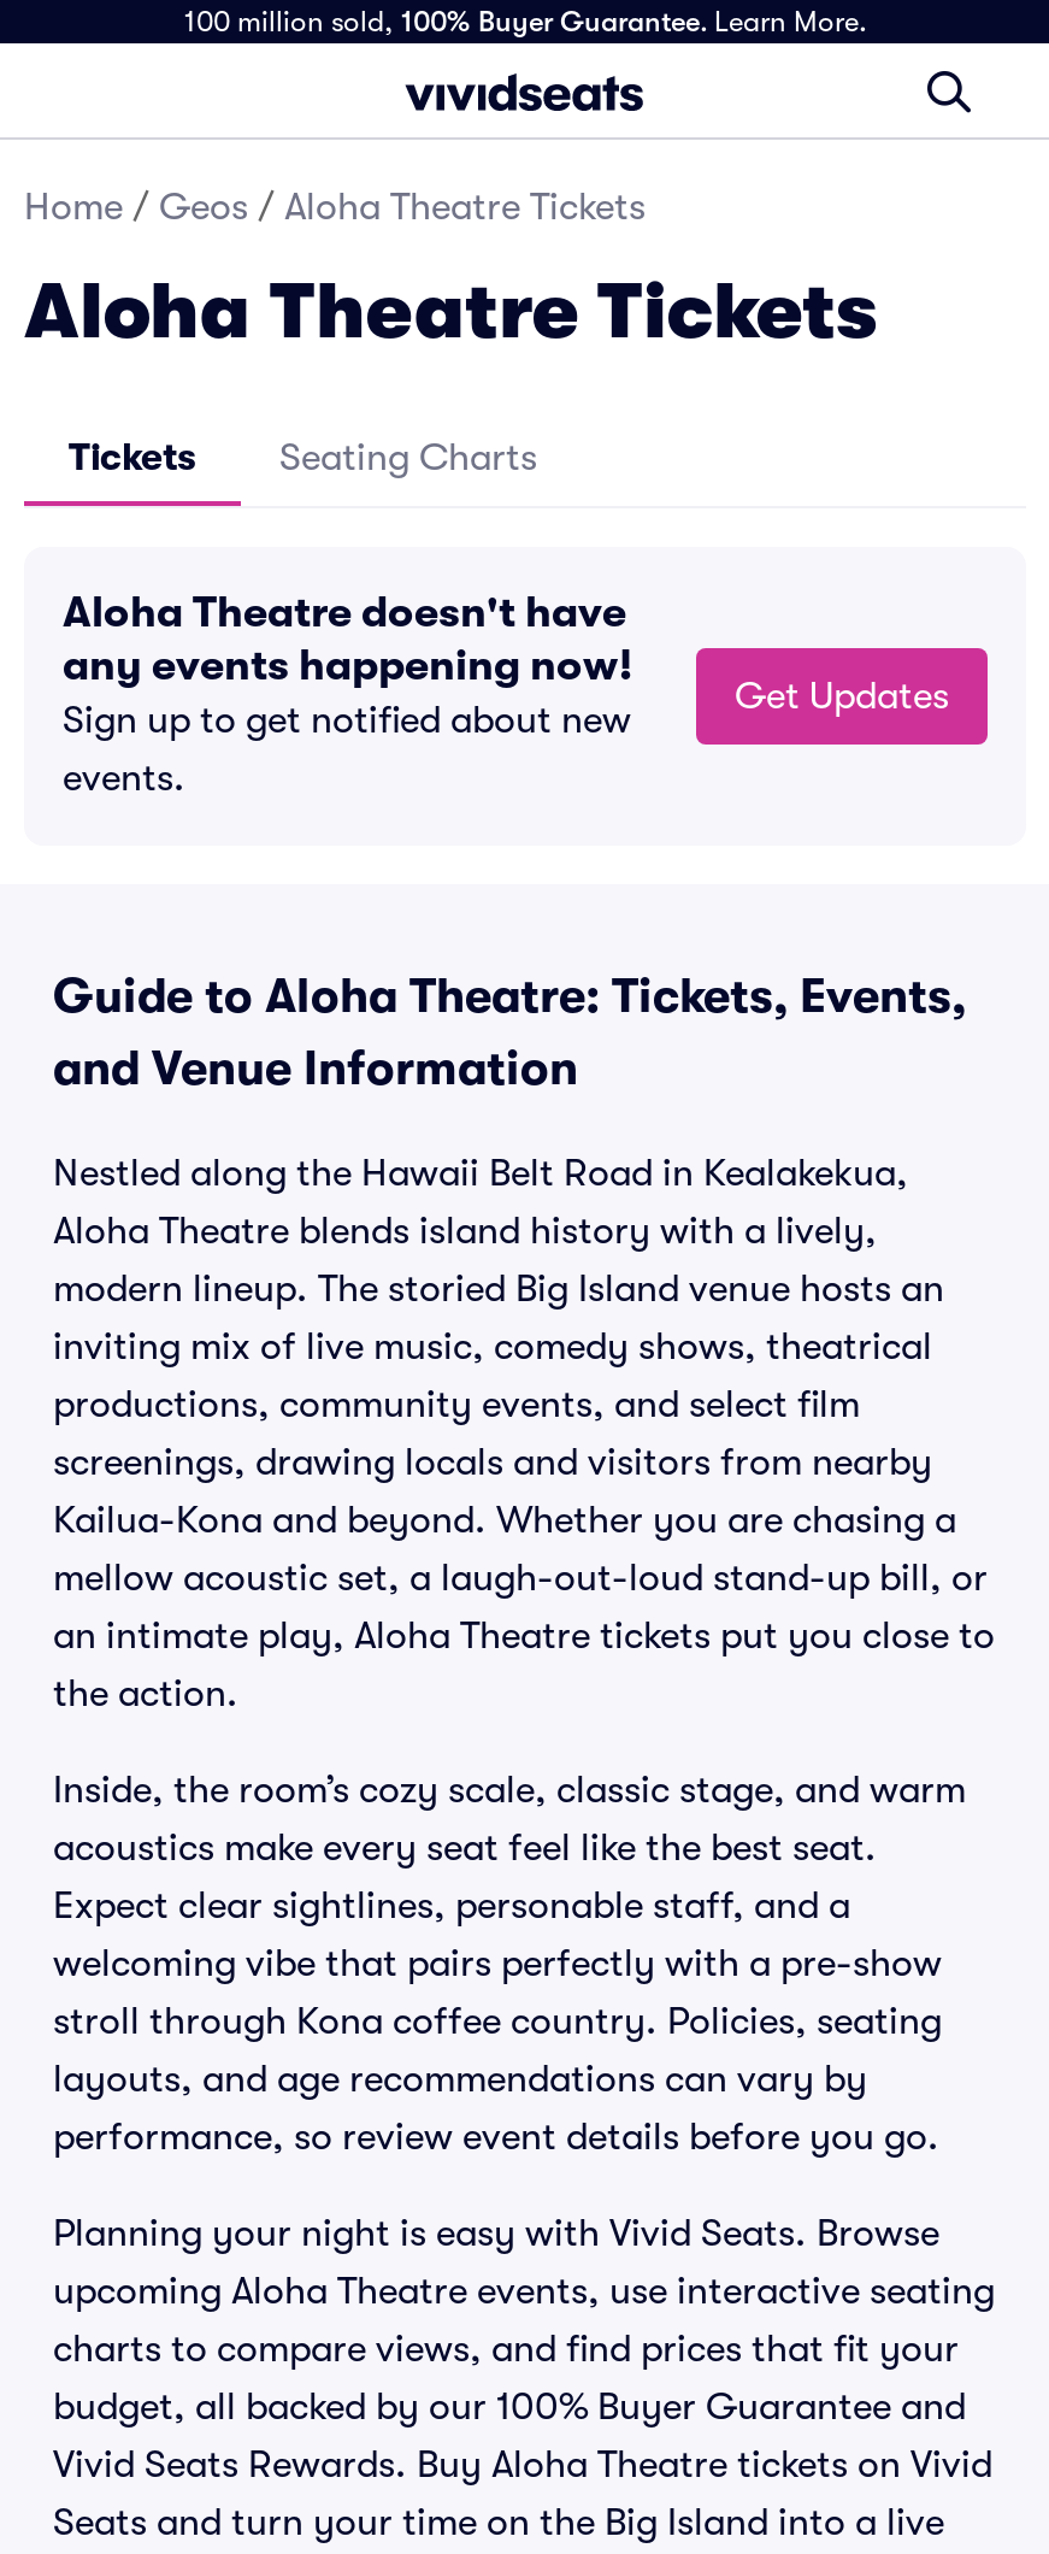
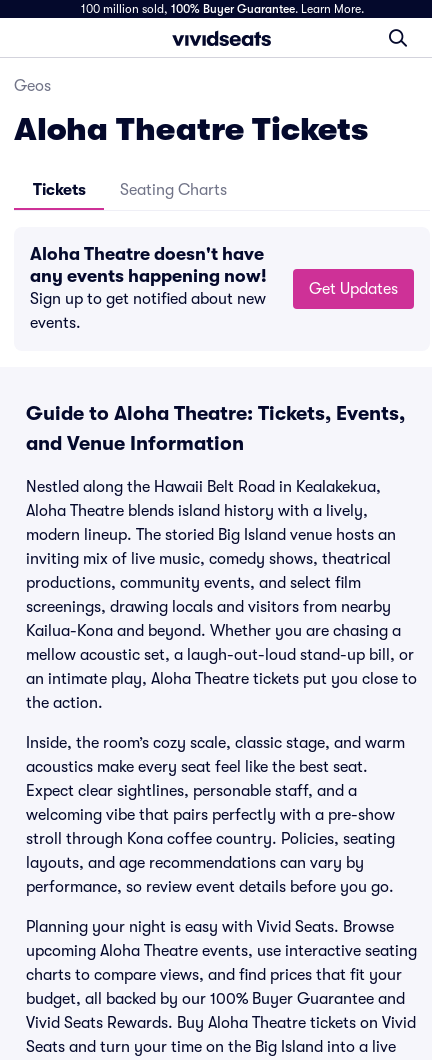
- Home / Geos / Aloha Theatre Tickets
+ Geos
